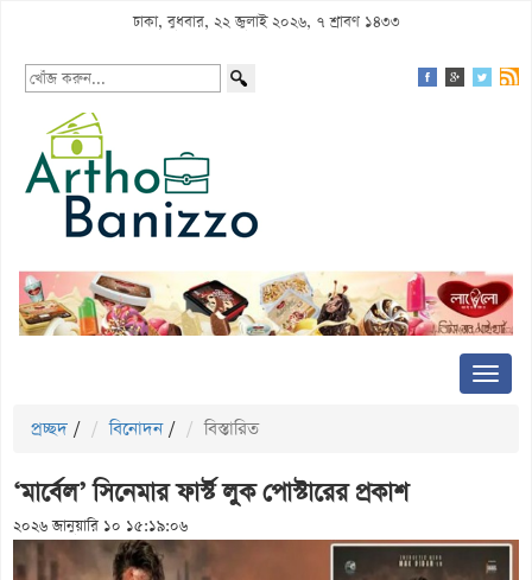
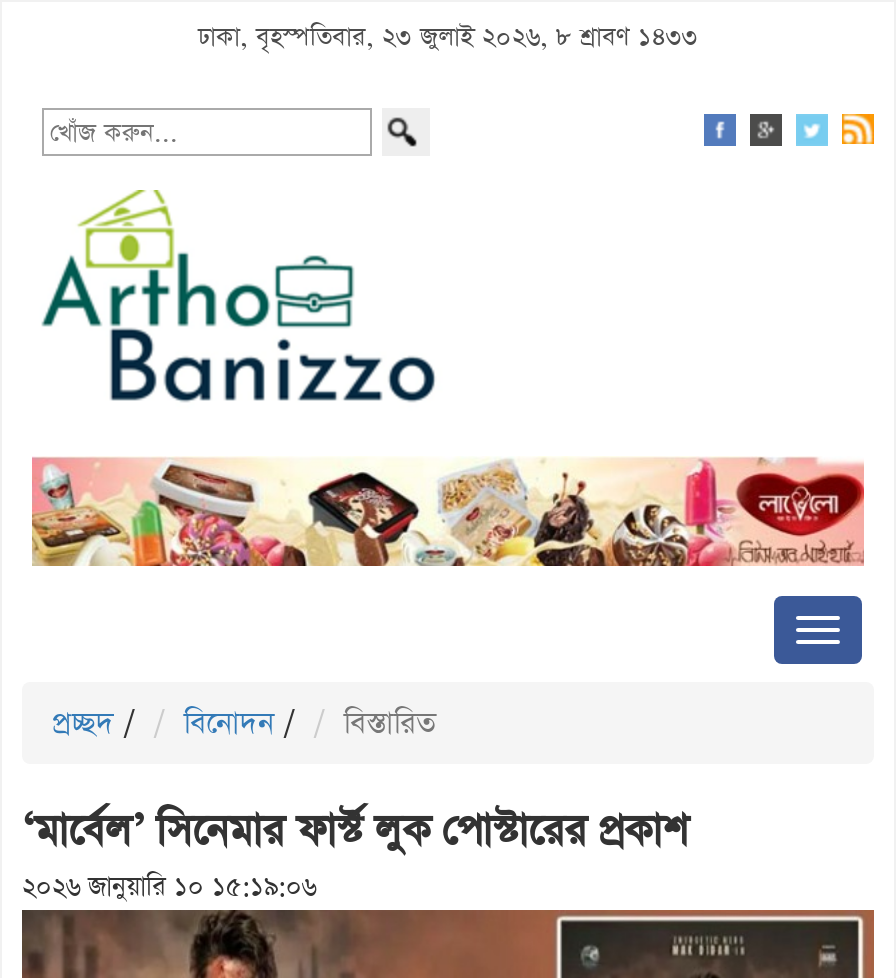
- ঢাকা, বুধবার, ২২ জুলাই ২০২৬, ৭ শ্রাবণ ১৪৩৩
+ ঢাকা, বৃহস্পতিবার, ২৩ জুলাই ২০২৬, ৮ শ্রাবণ ১৪৩৩
